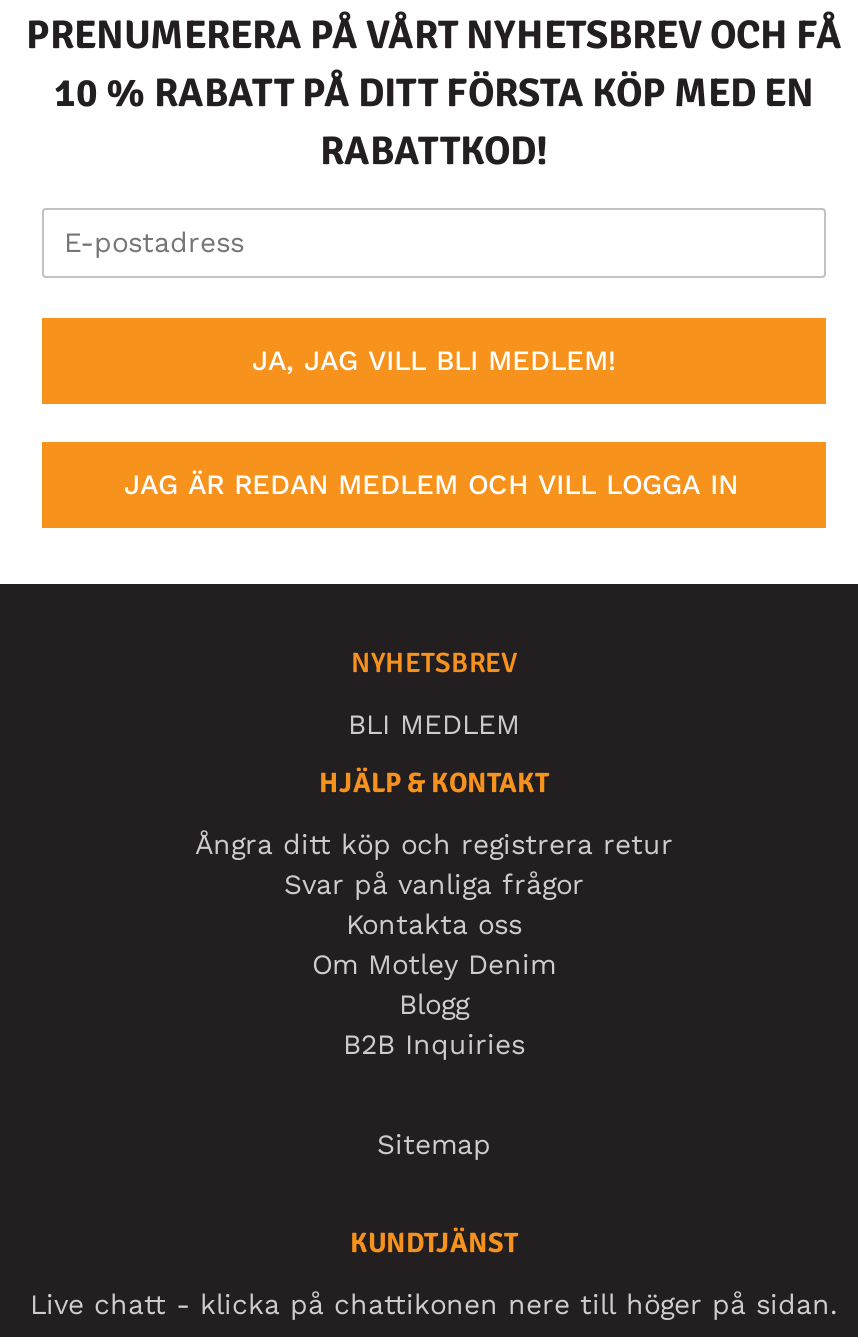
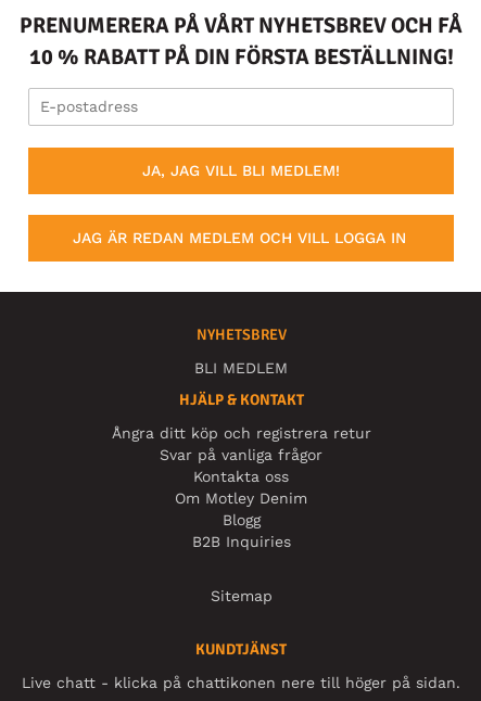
- 10 % RABATT PÅ DITT FÖRSTA KÖP MED EN
- RABATTKOD!
+ 10 % RABATT PÅ DIN FÖRSTA BESTÄLLNING!
